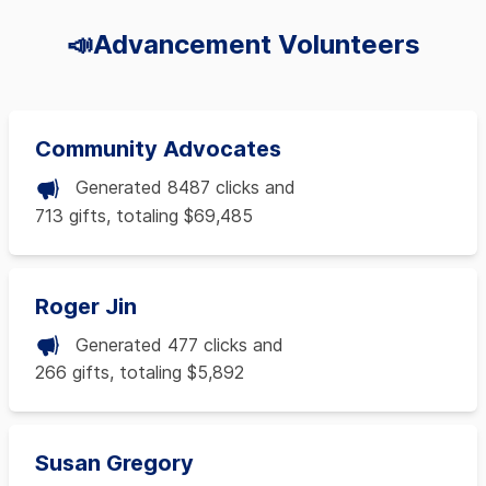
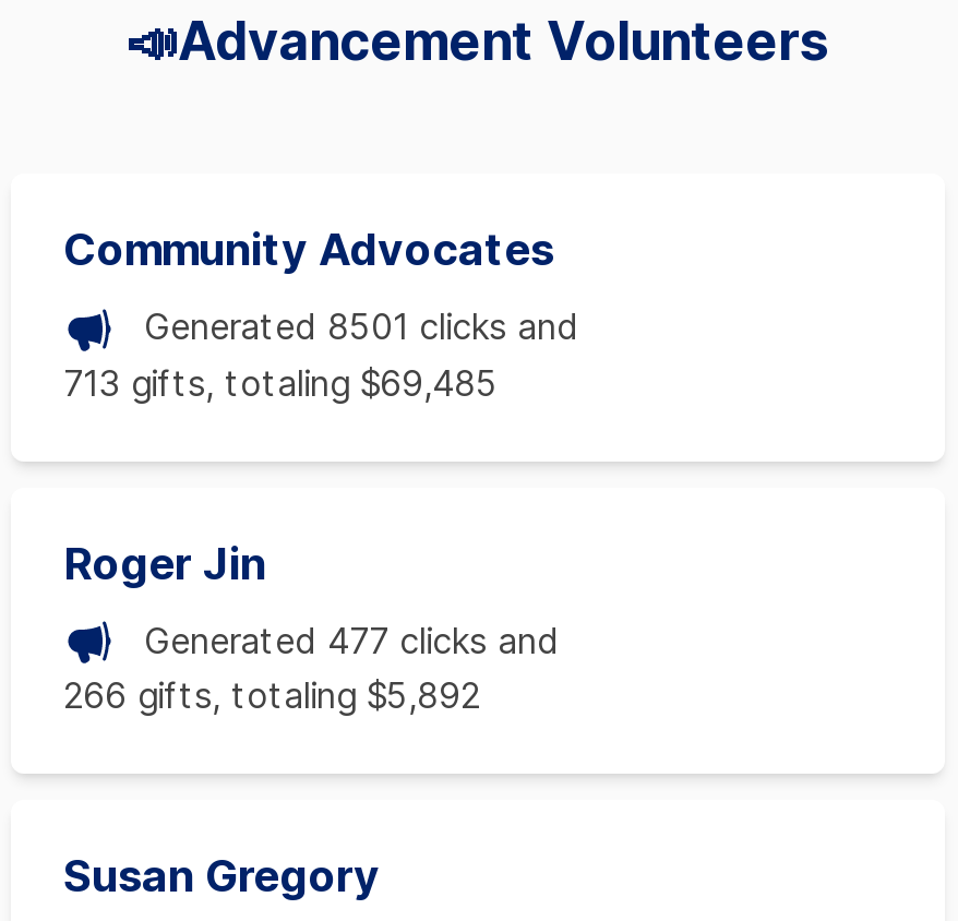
- Generated 8487 clicks and
+ Generated 8501 clicks and
